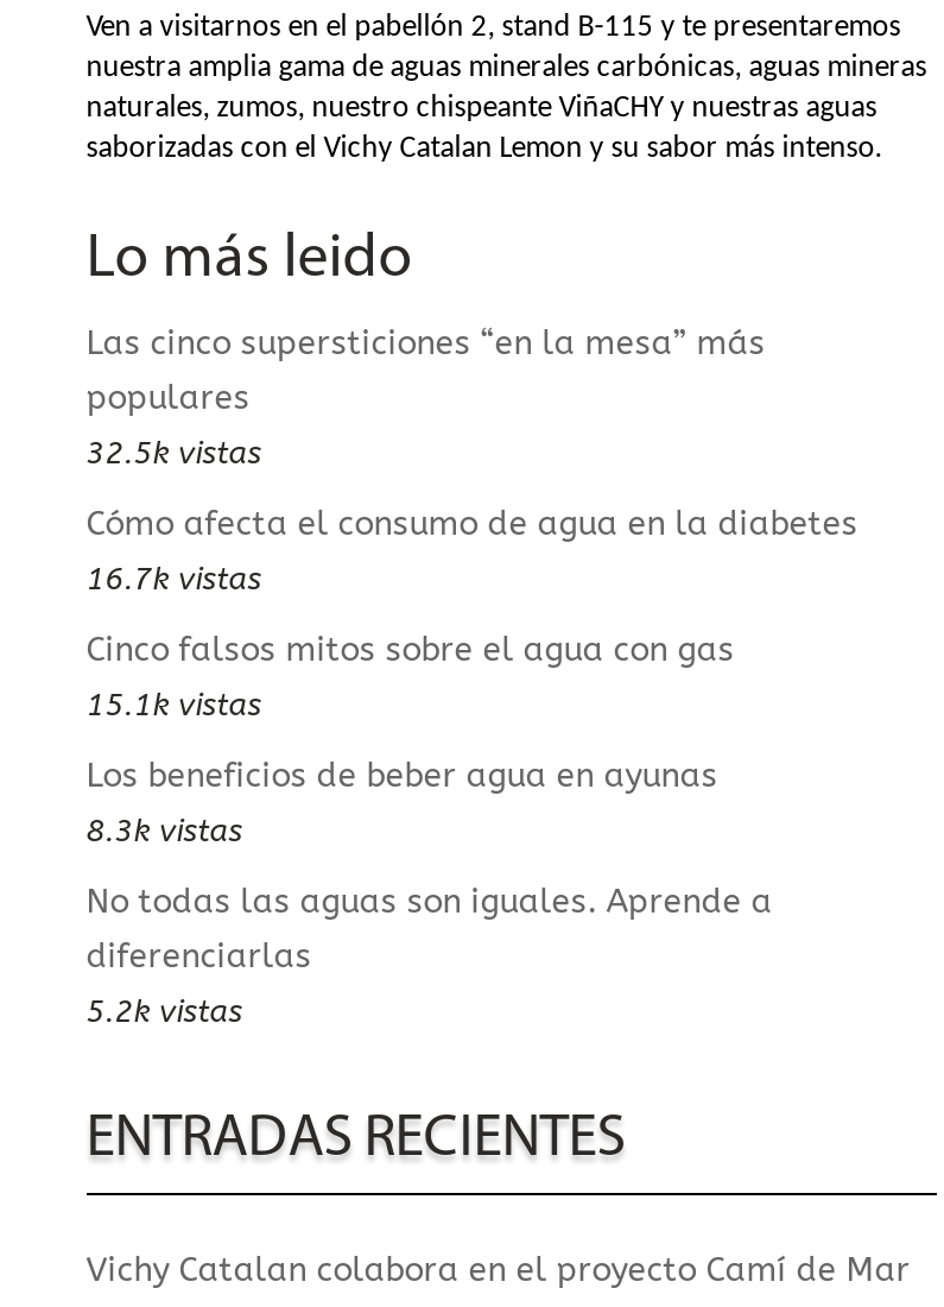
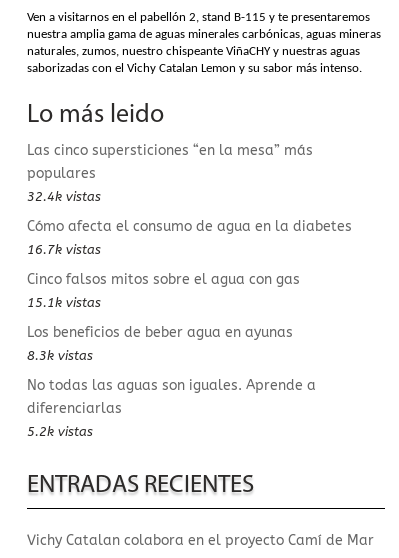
- 32.5k vistas
+ 32.4k vistas
